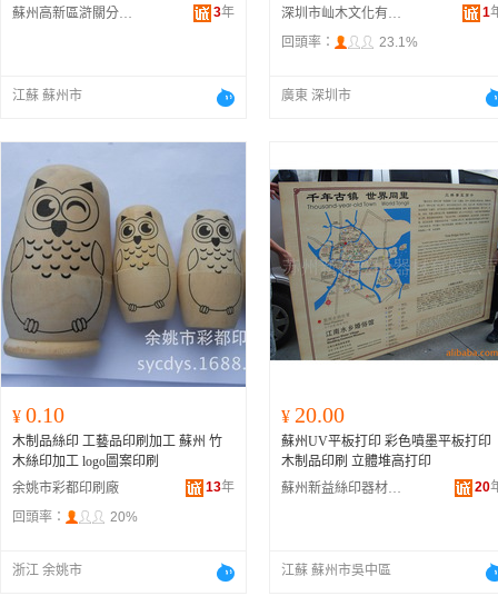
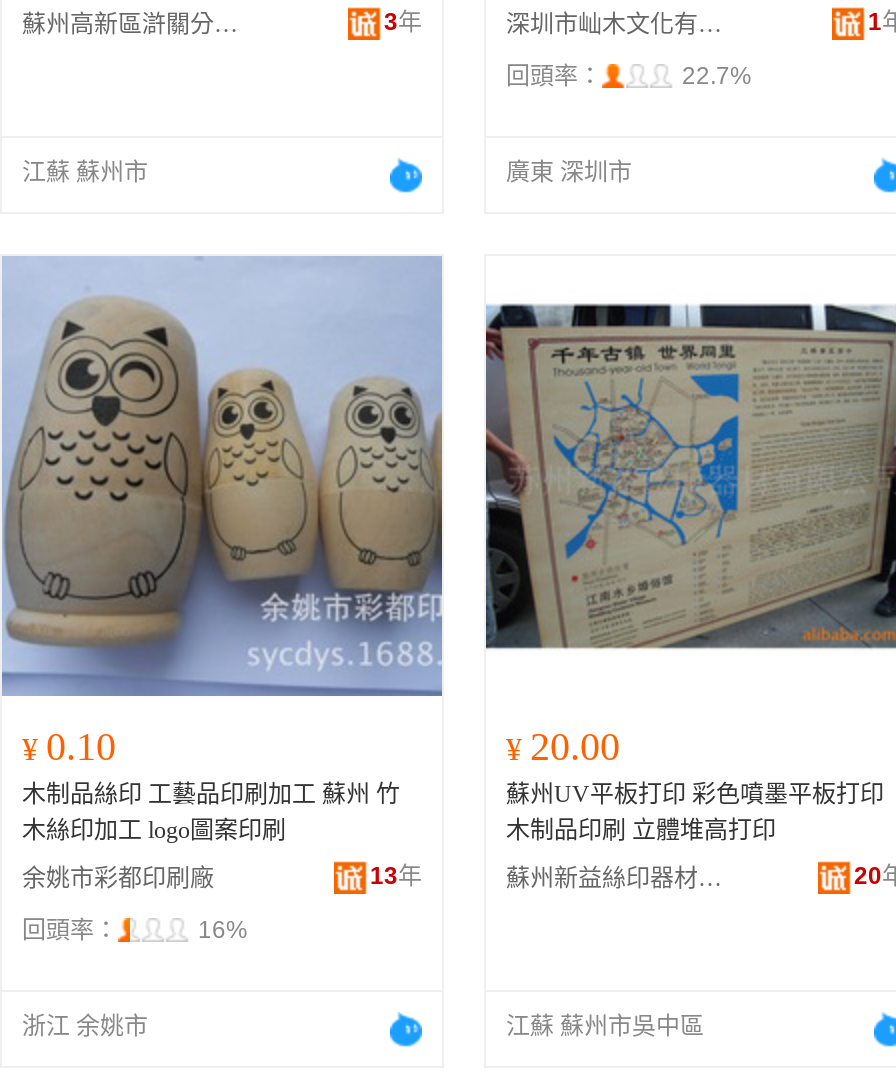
- 23.1%
+ 22.7%

- 20%
+ 16%
